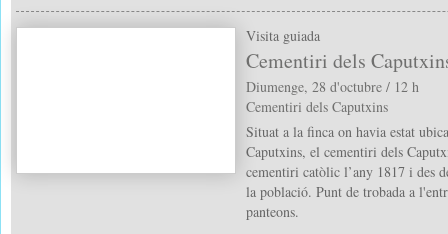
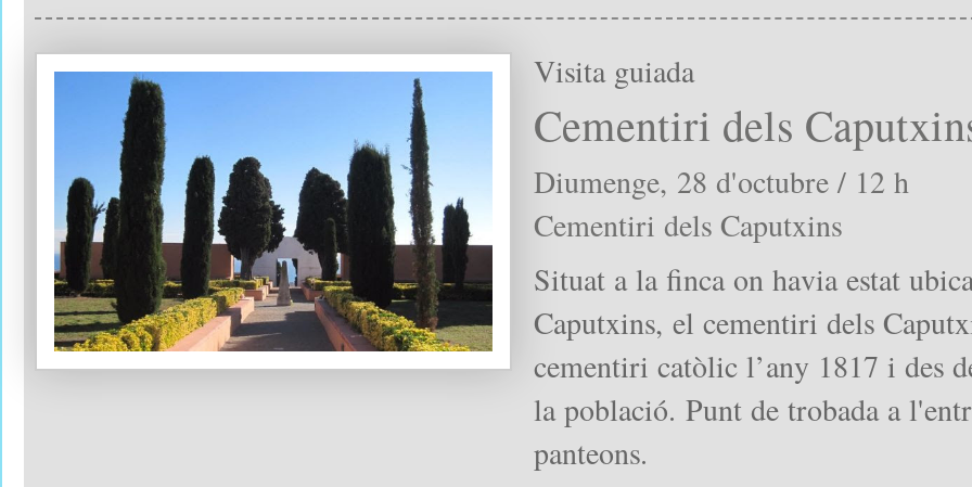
+ [image]
